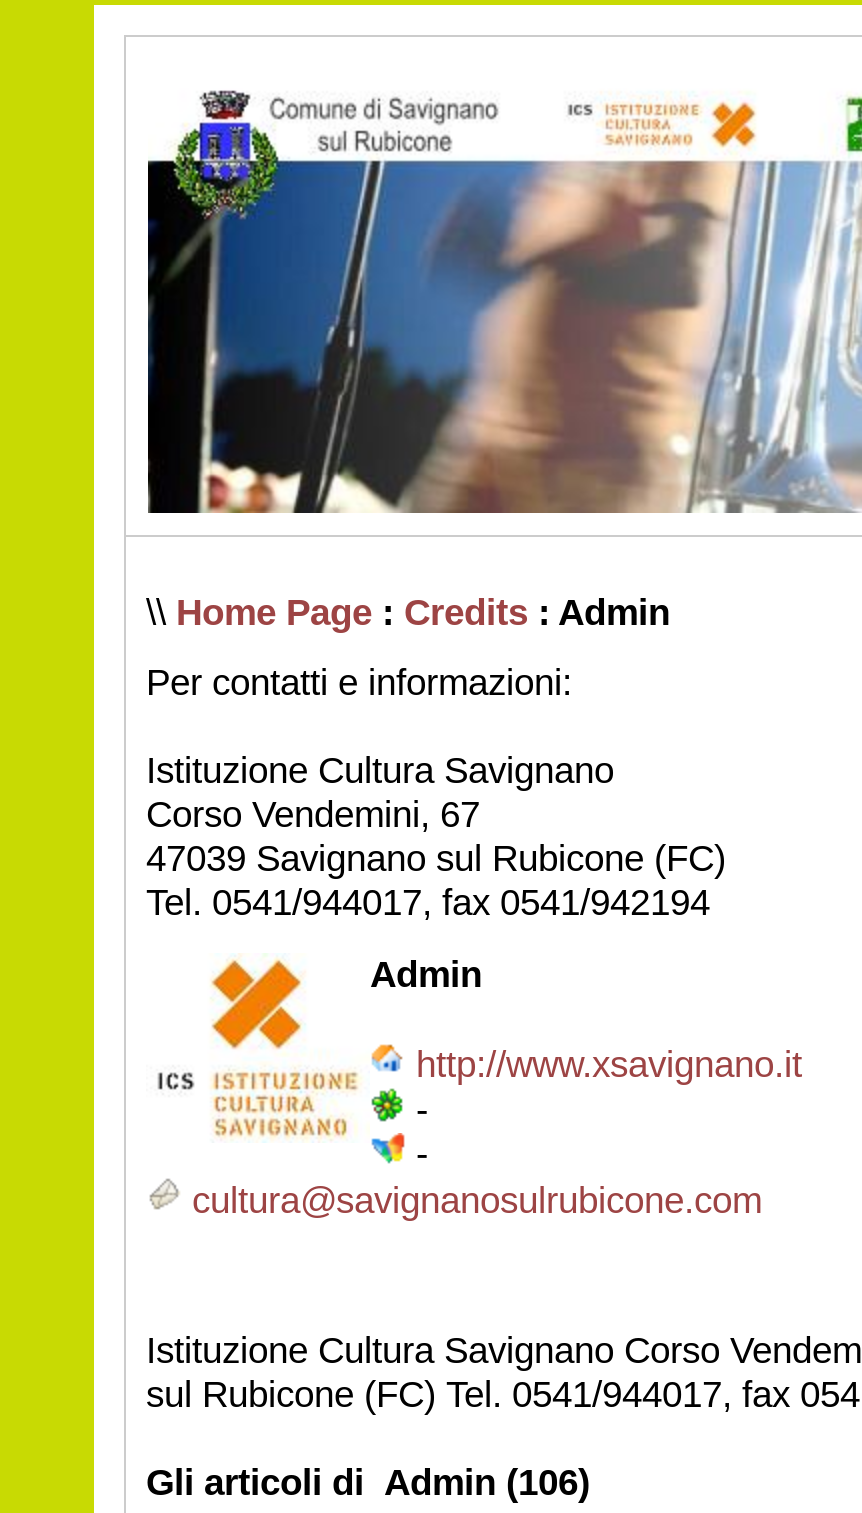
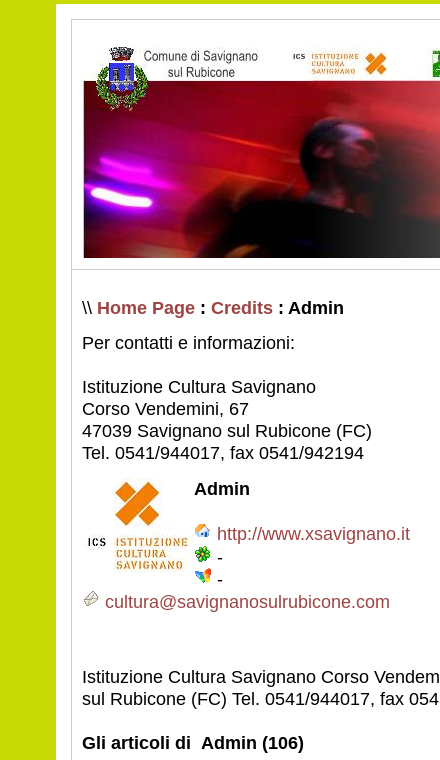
- [image]
+ [image]
